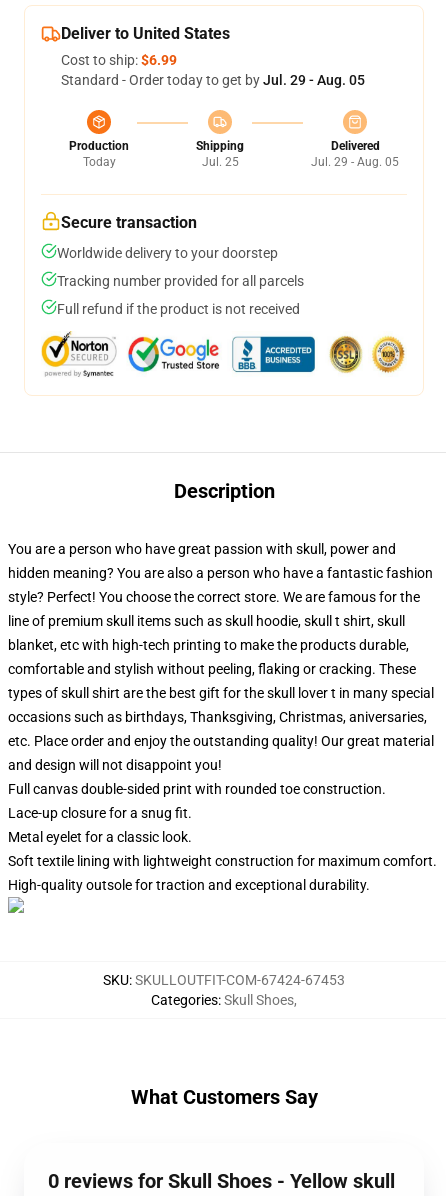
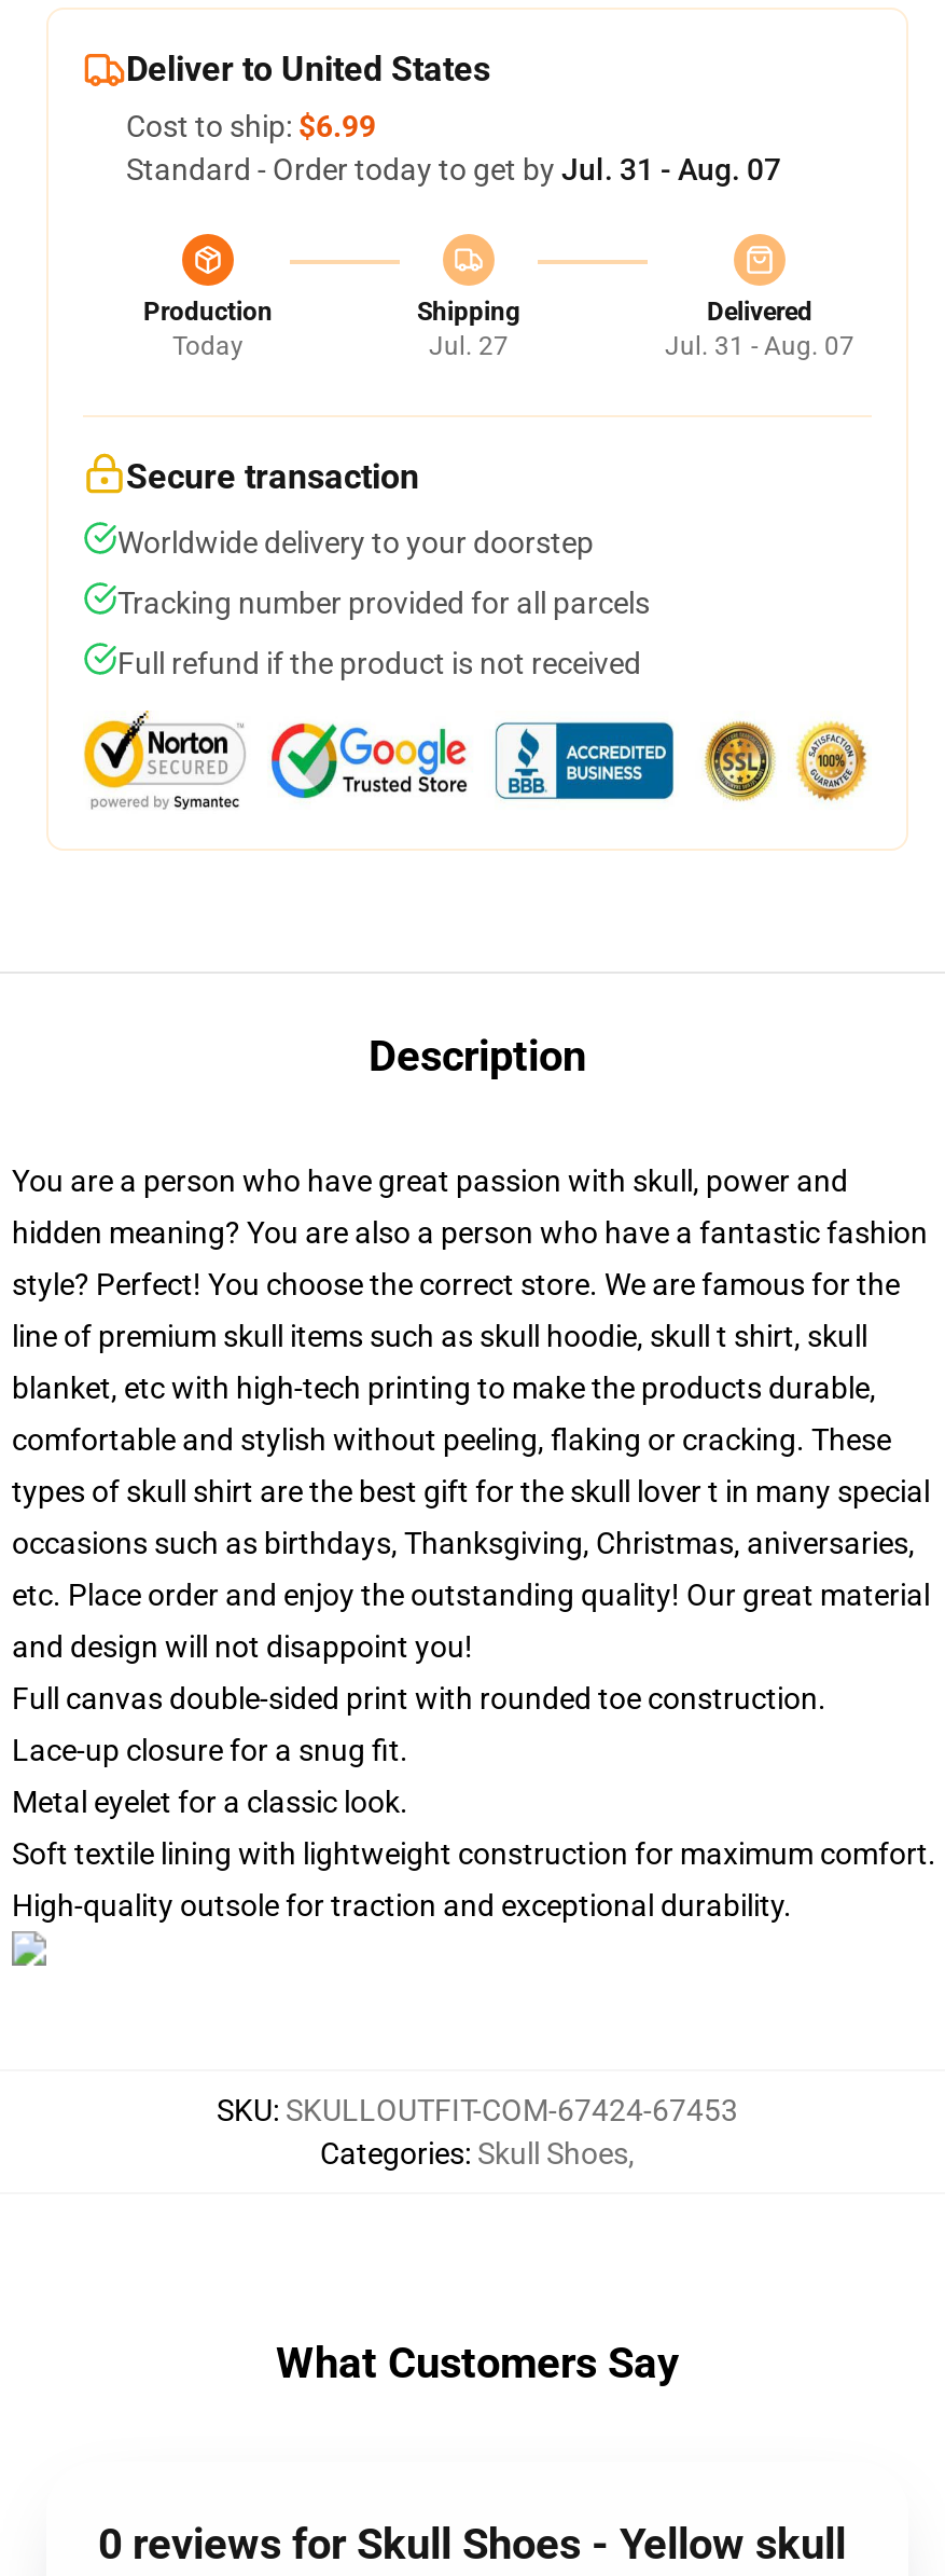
- Standard - Order today to get by Jul. 29 - Aug. 05
+ Standard - Order today to get by Jul. 31 - Aug. 07

- Jul. 25
+ Jul. 27

- Jul. 29 - Aug. 05
+ Jul. 31 - Aug. 07
